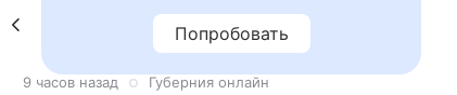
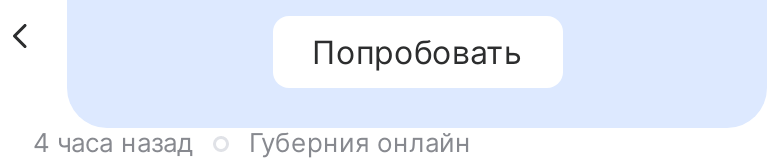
- 9 часов назад Губерния онлайн
+ 4 часа назад Губерния онлайн
